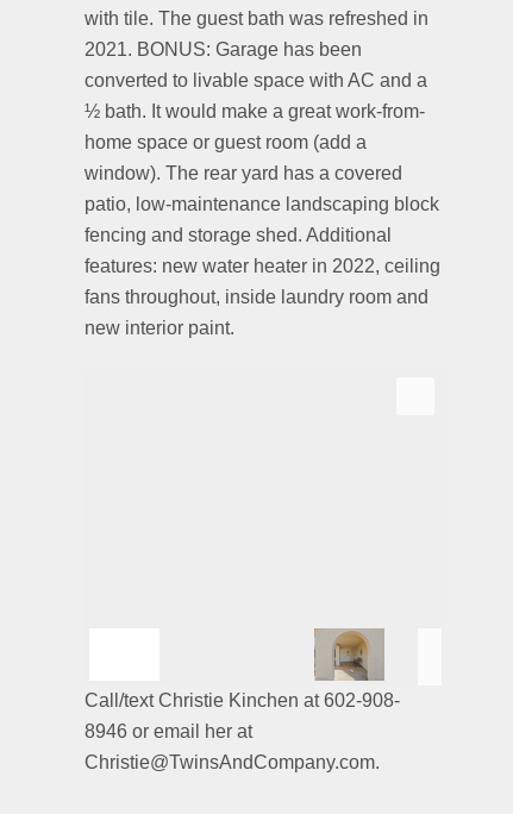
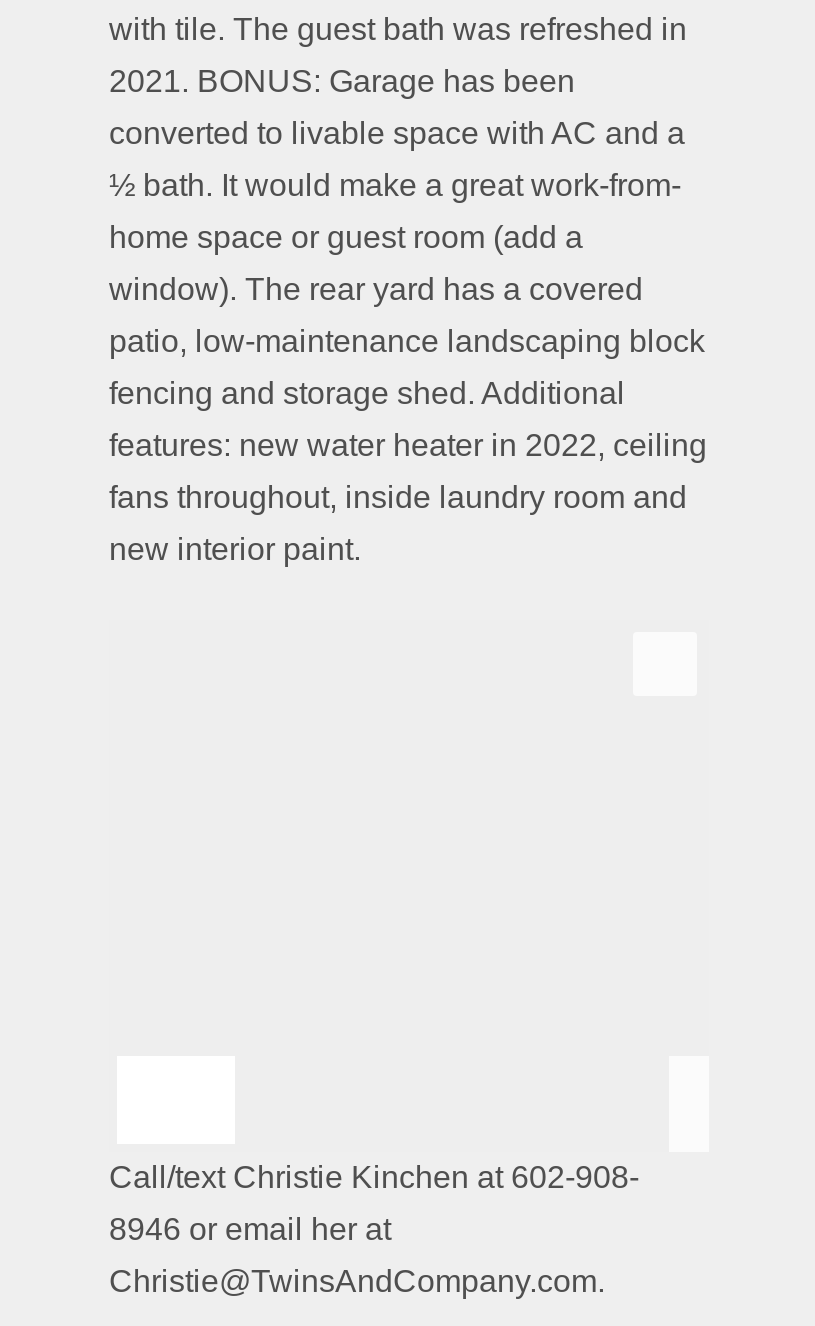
- [image]
